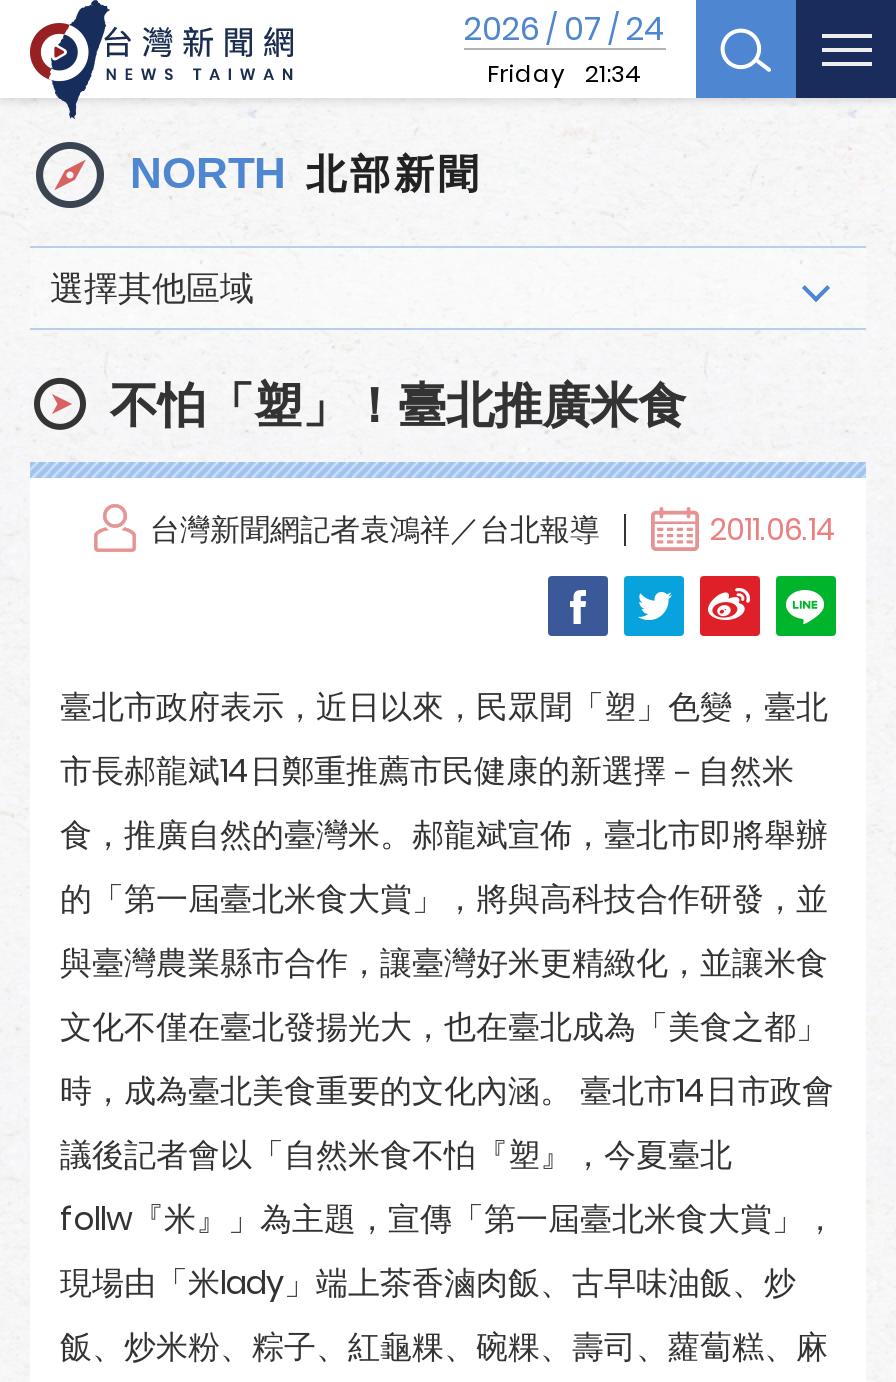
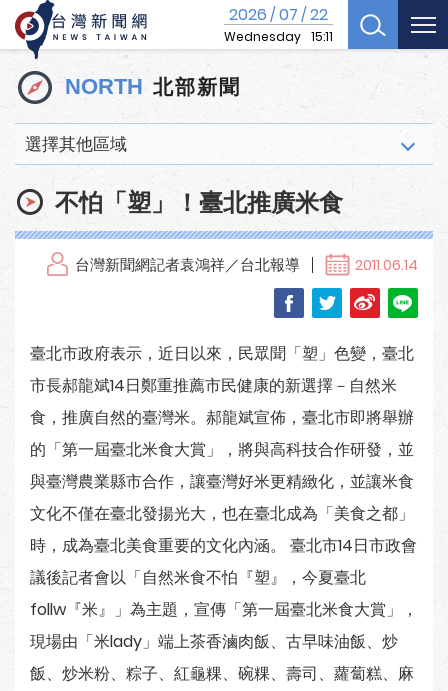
- 2026 / 07 / 24
- Friday 21:34
+ 2026 / 07 / 22
+ Wednesday 15:11
